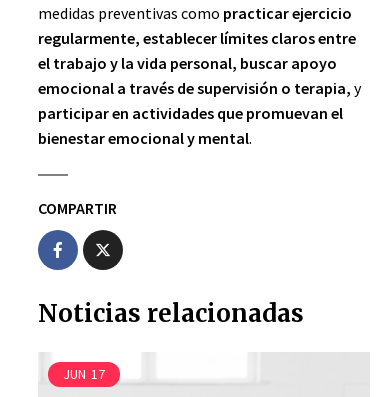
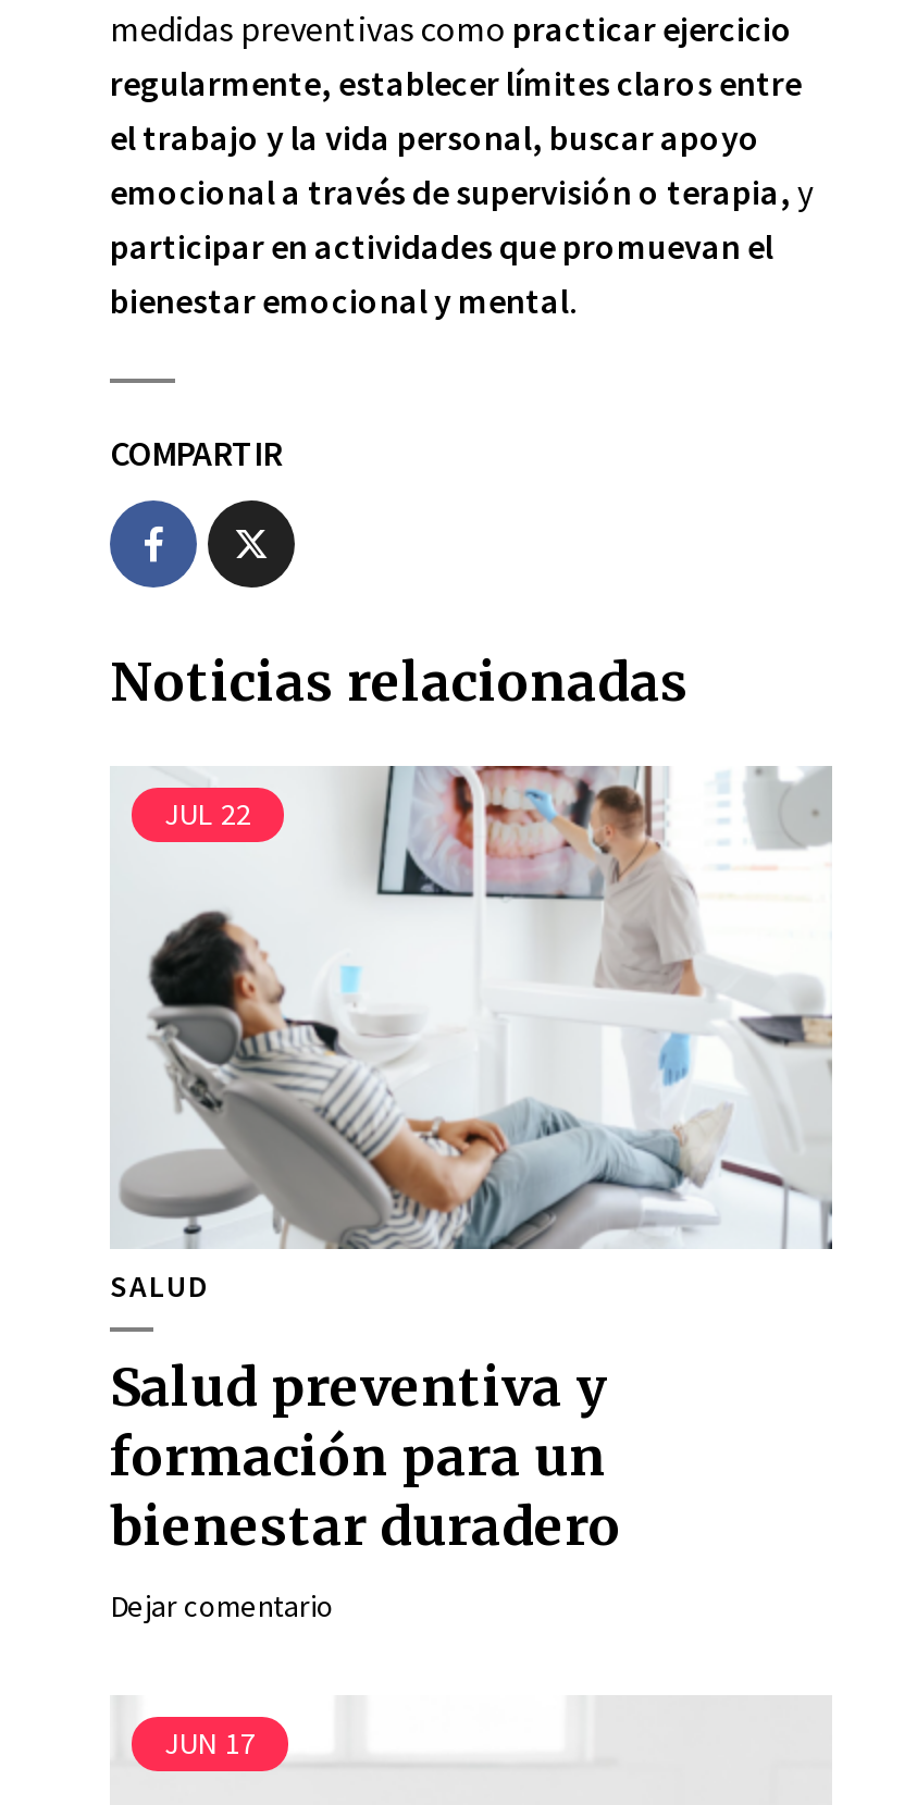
+ SALUD
+ Salud preventiva y
+ formación para un
+ bienestar duradero
+ Dejar comentario

+ [image]
+ JUL 22
